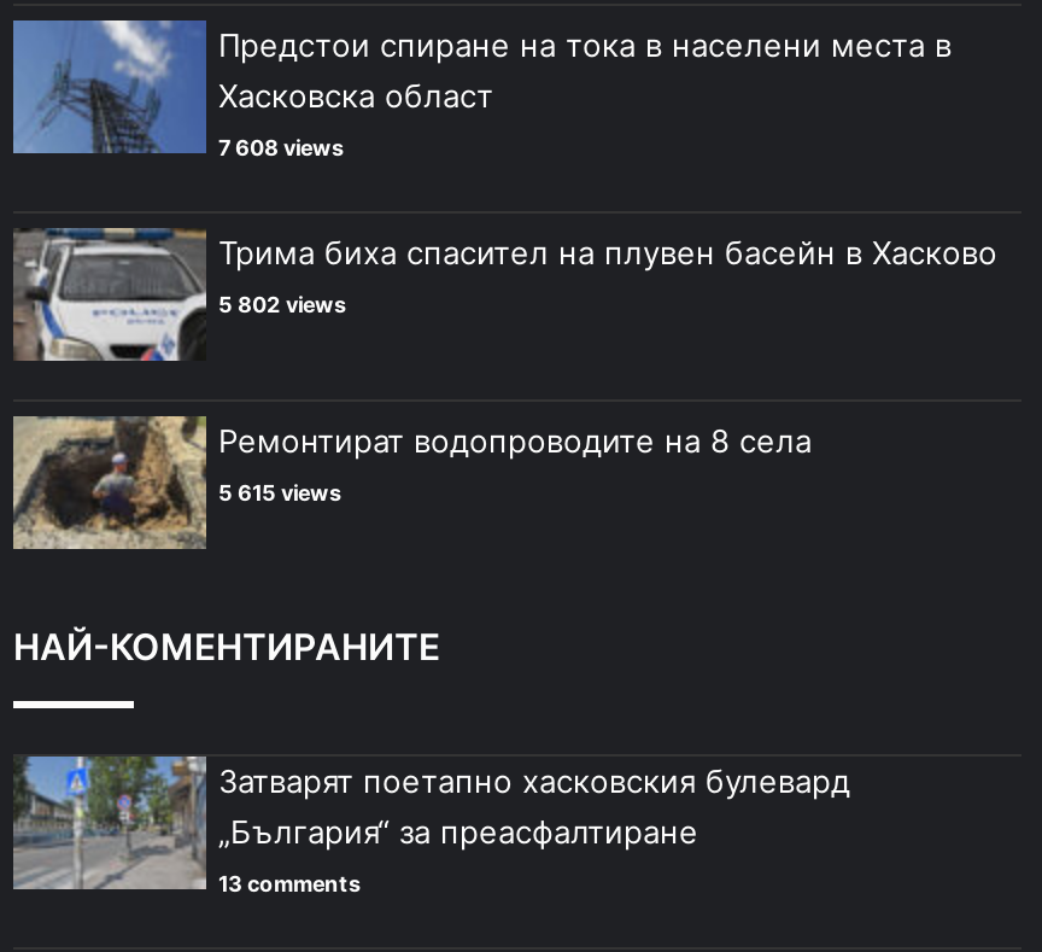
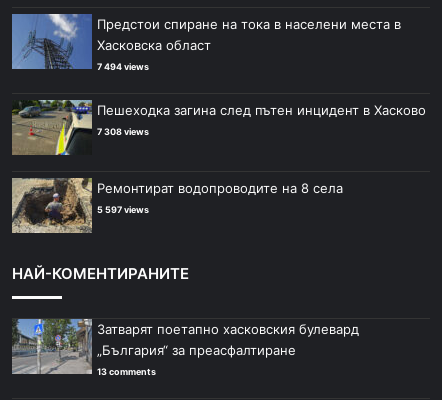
- 7 608 views
+ 7 494 views

- [image]
- Трима биха спасител на плувен басейн в Хасково
+ [image]
+ Пешеходка загина след пътен инцидент в Хасково

- 5 802 views
+ 7 308 views

- 5 615 views
+ 5 597 views
